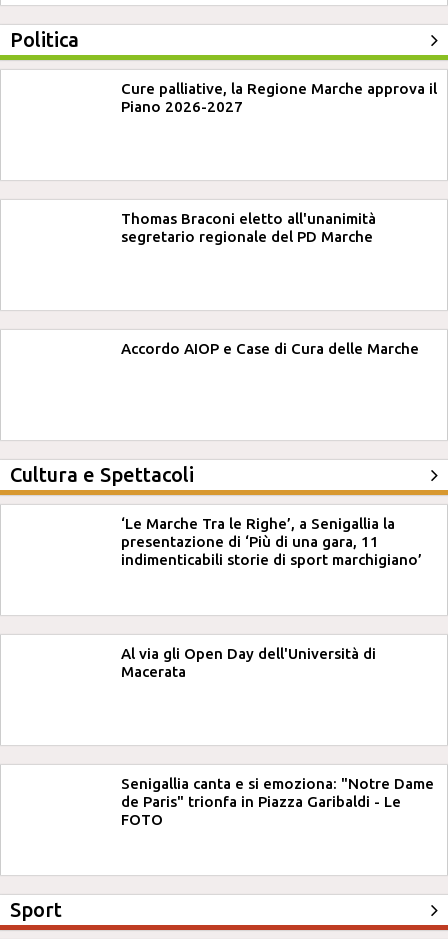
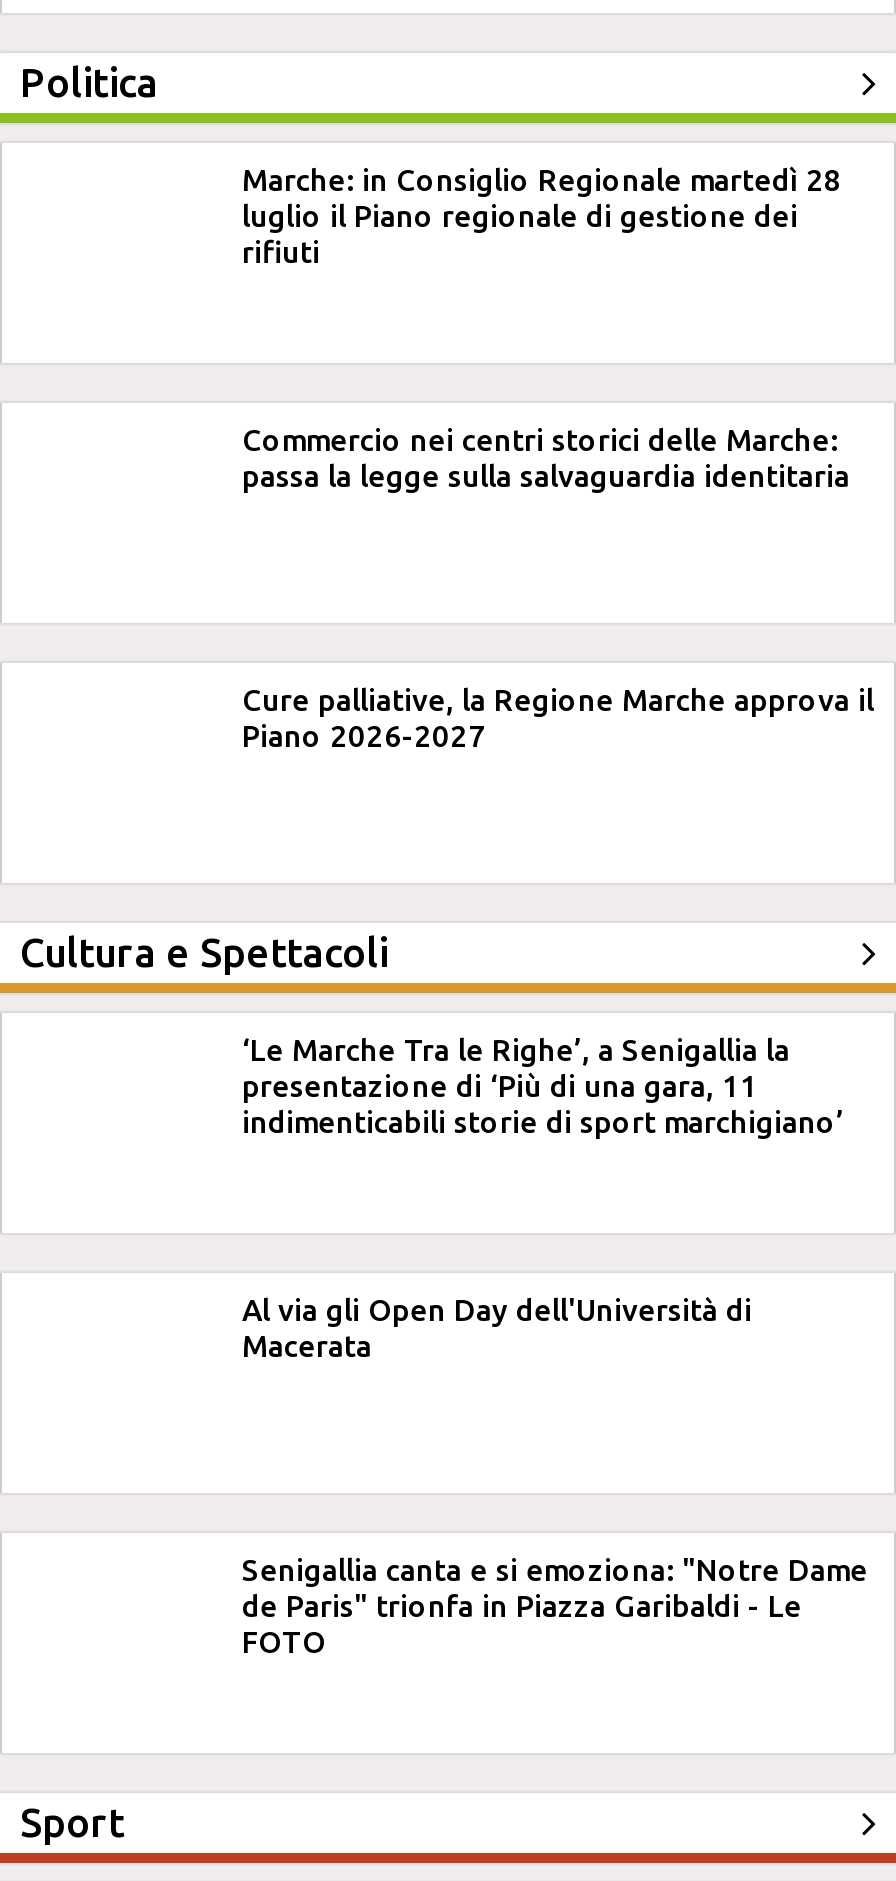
+ Marche: in Consiglio Regionale martedì 28
+ luglio il Piano regionale di gestione dei
+ rifiuti

+ Commercio nei centri storici delle Marche:
+ passa la legge sulla salvaguardia identitaria

moved down: Cure palliative, la Regione Marche approva il | Piano 2026-2027

- Thomas Braconi eletto all'unanimità
- segretario regionale del PD Marche

- Accordo AIOP e Case di Cura delle Marche
